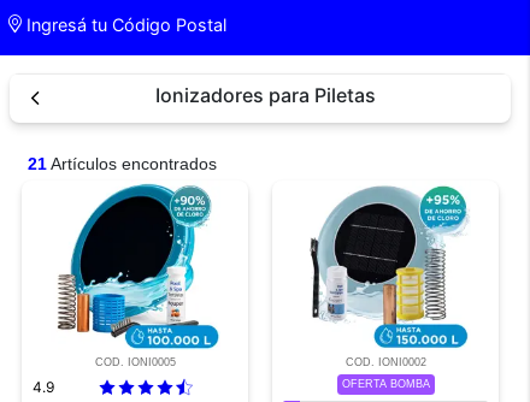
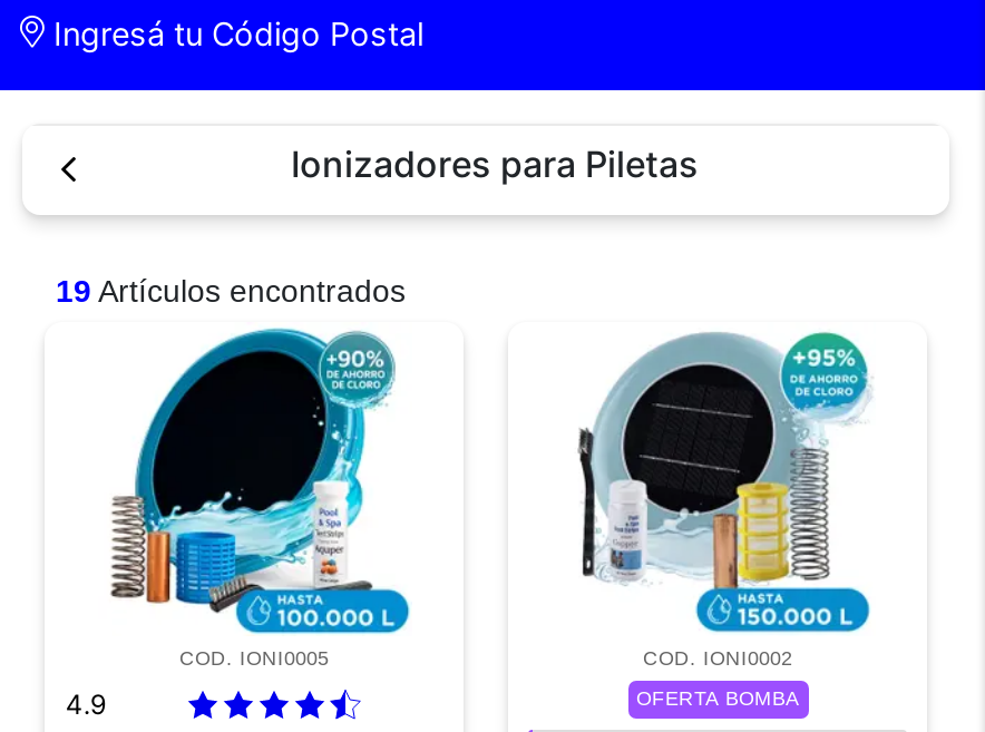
- 21 Artículos encontrados
+ 19 Artículos encontrados
